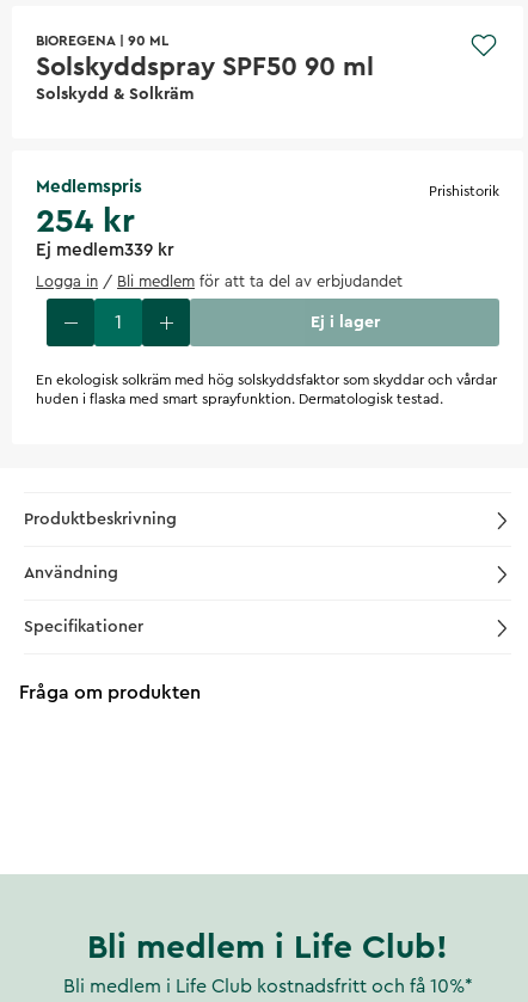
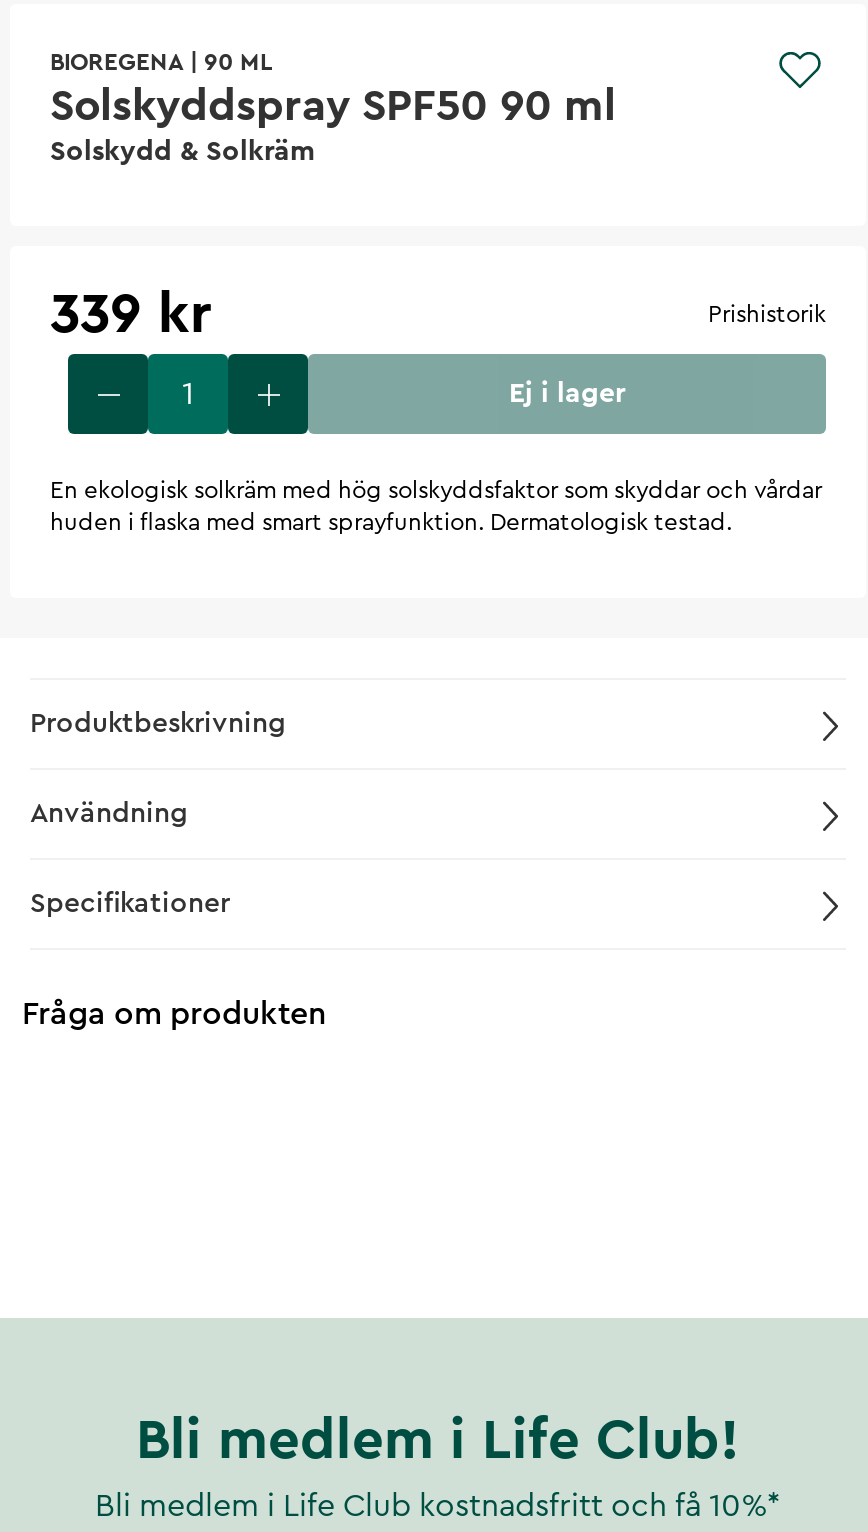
- Medlemspris
- 254 kr
- Ej medlem339 kr
- Logga in / Bli medlem för att ta del av erbjudandet
+ 339 kr
